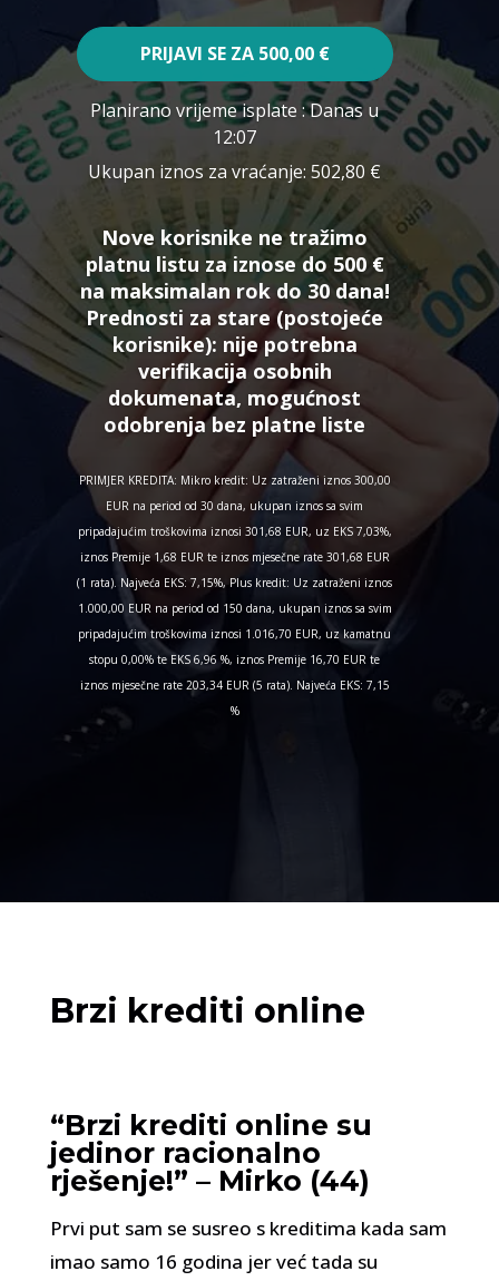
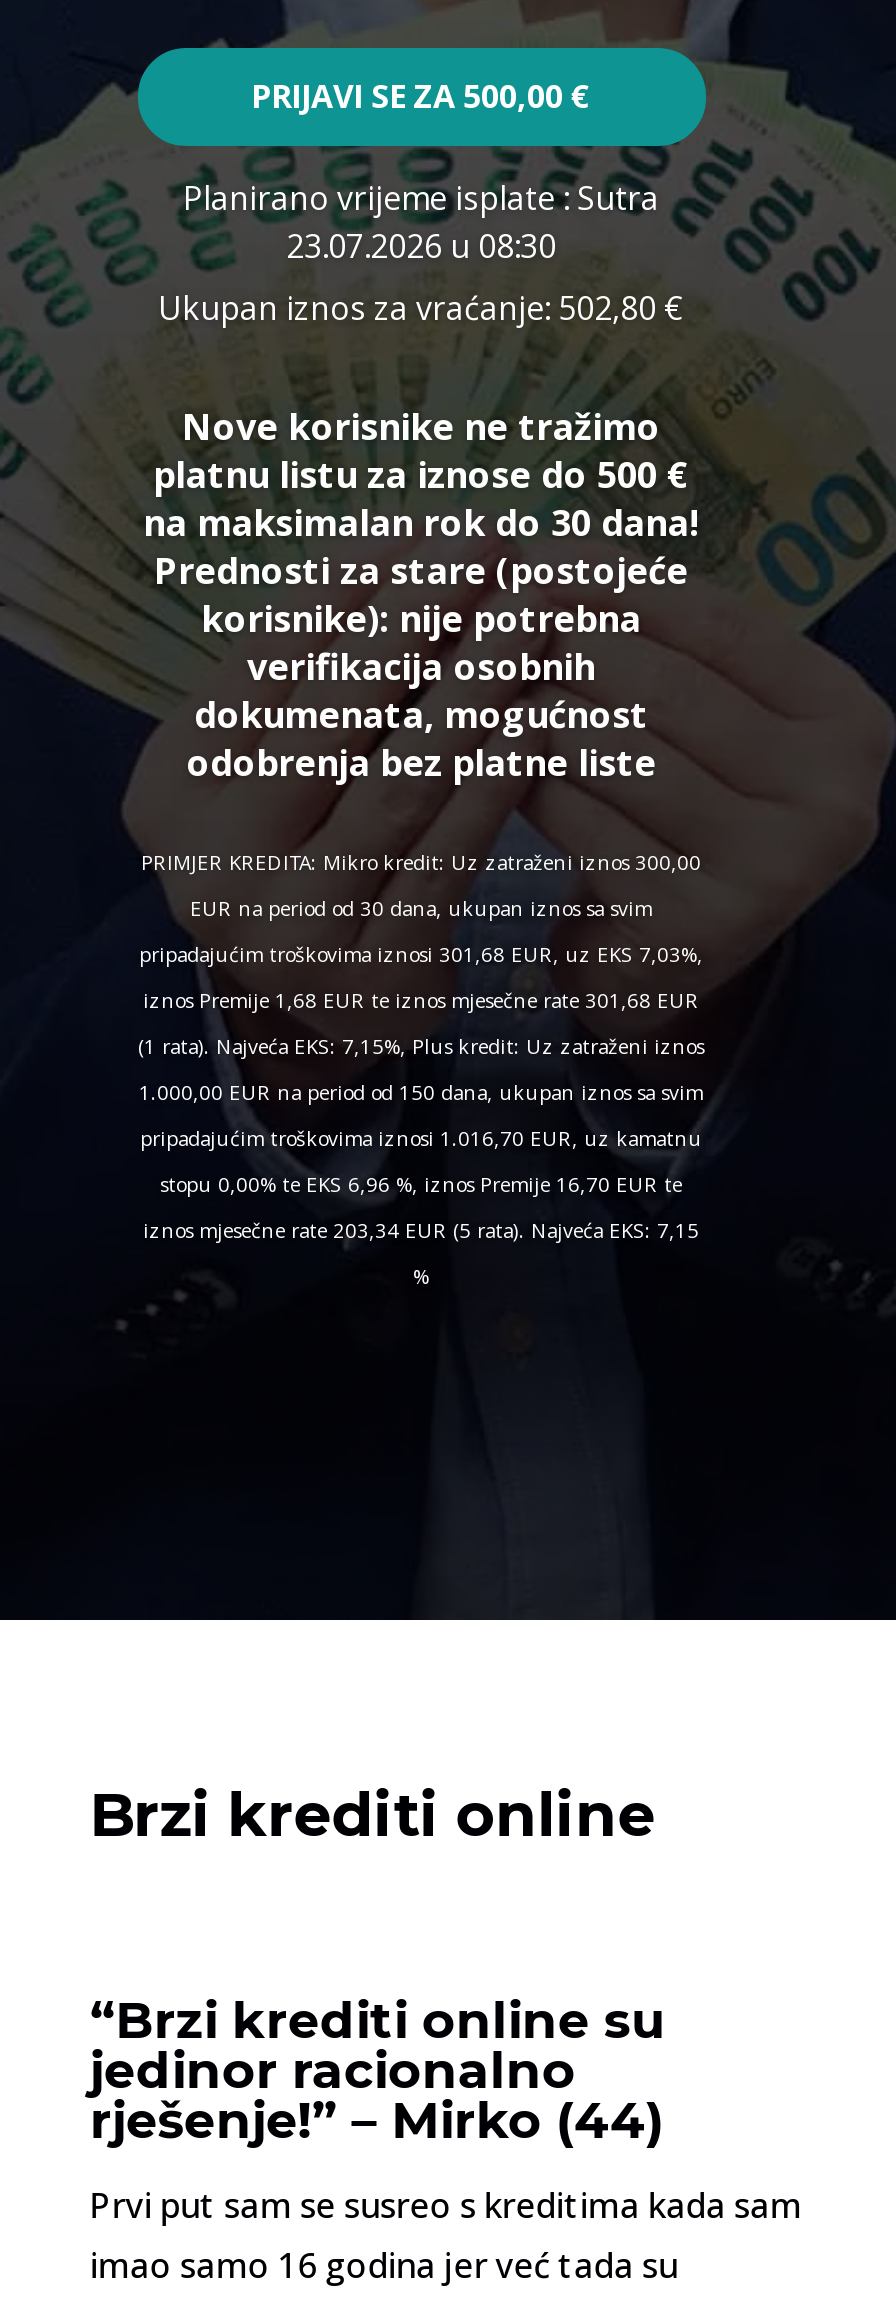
- Planirano vrijeme isplate: Danas u
- 12:07
+ Planirano vrijeme isplate: Sutra
+ 23.07.2026 u 08:30
